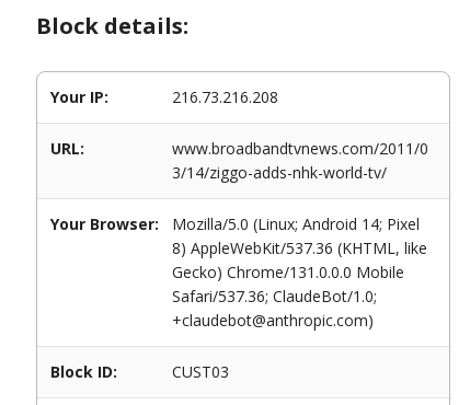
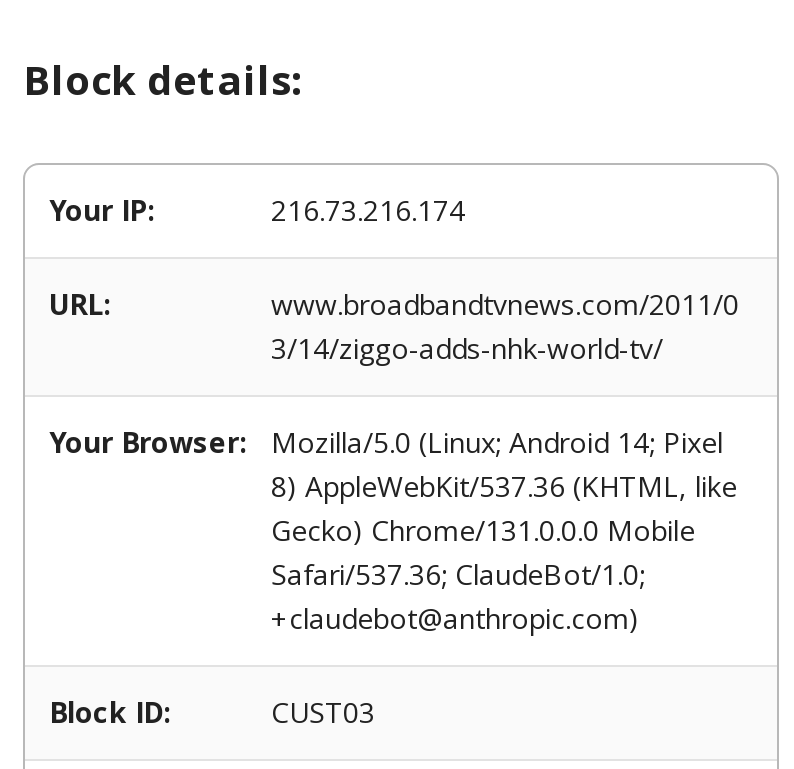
- 216.73.216.208
+ 216.73.216.174
